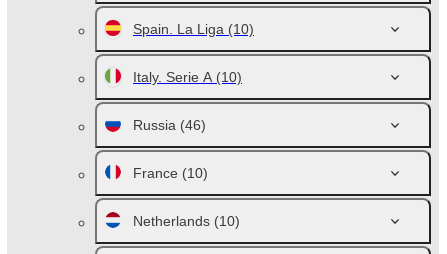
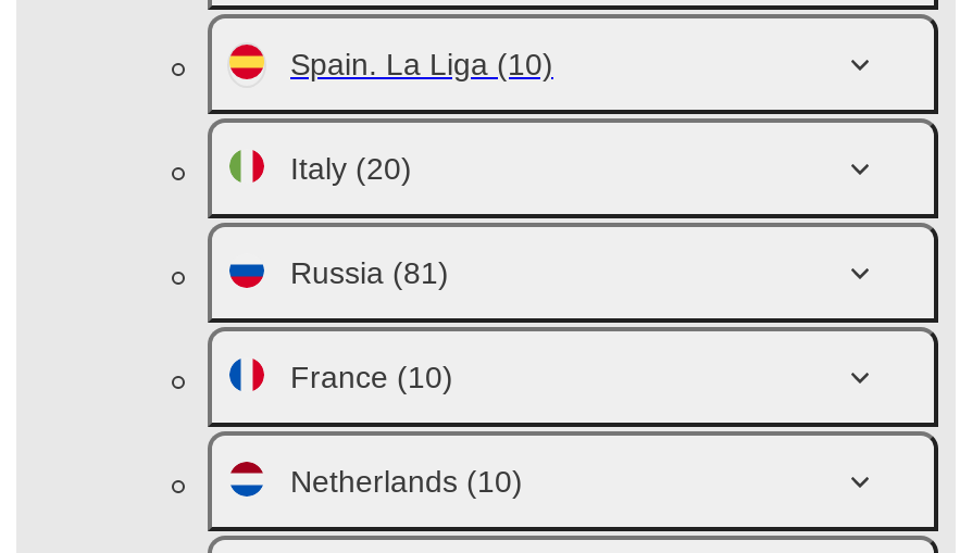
- Italy. Serie A (10)
+ Italy (20)

- Russia (46)
+ Russia (81)
